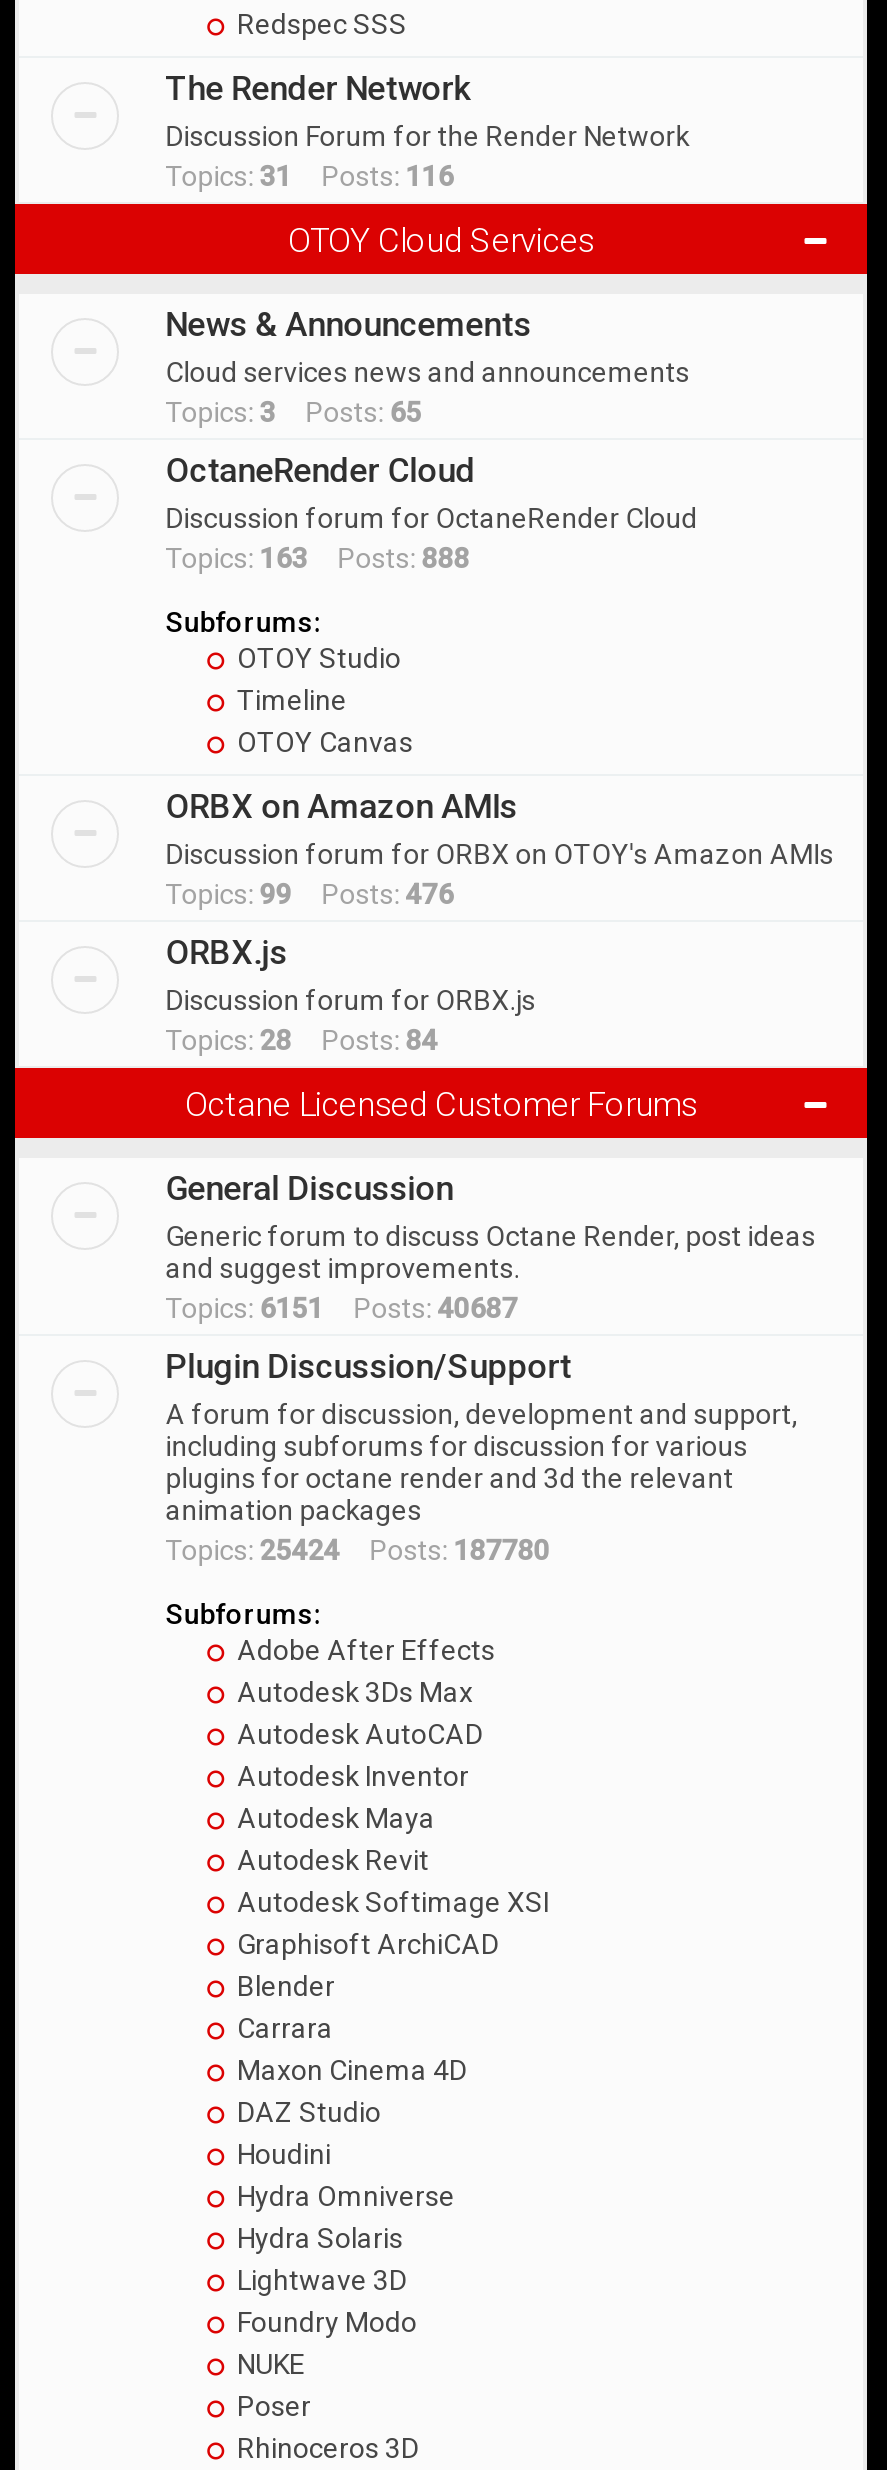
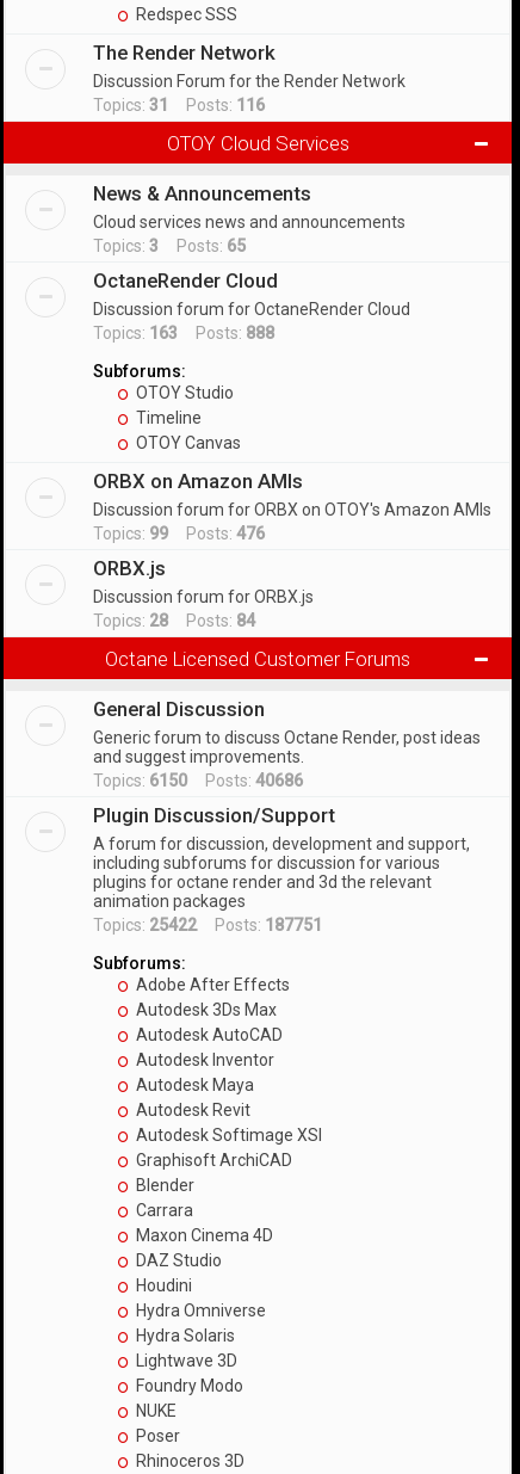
- Topics: 6151 Posts: 40687
+ Topics: 6150 Posts: 40686

- Topics: 25424 Posts: 187780
+ Topics: 25422 Posts: 187751
